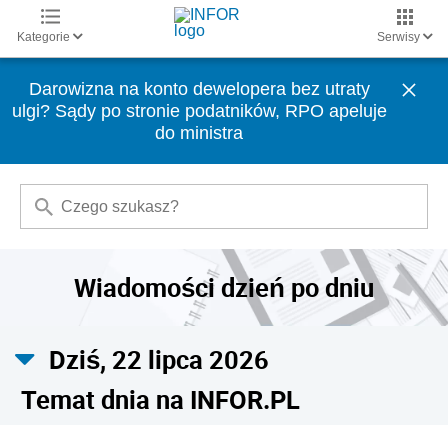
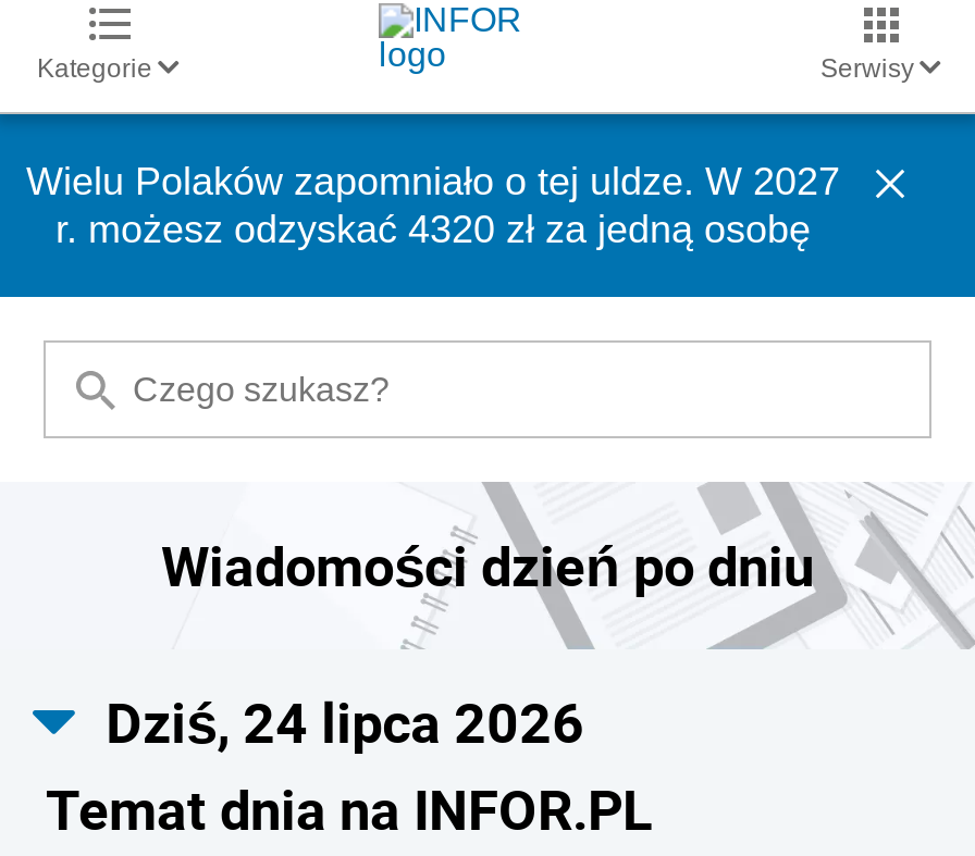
- Darowizna na konto dewelopera bez utraty
- ulgi? Sądy po stronie podatników, RPO apeluje
- do ministra
+ Wielu Polaków zapomniało o tej uldze. W 2027
+ r. możesz odzyskać 4320 zł za jedną osobę

- Dziś, 22 lipca 2026
+ Dziś, 24 lipca 2026
